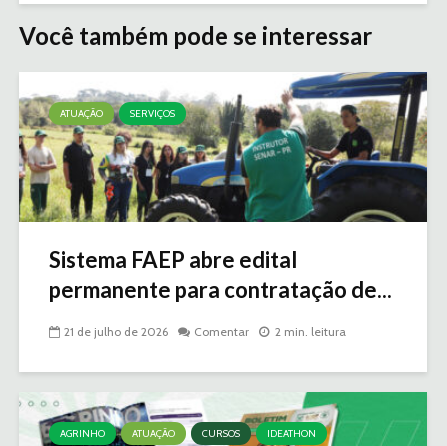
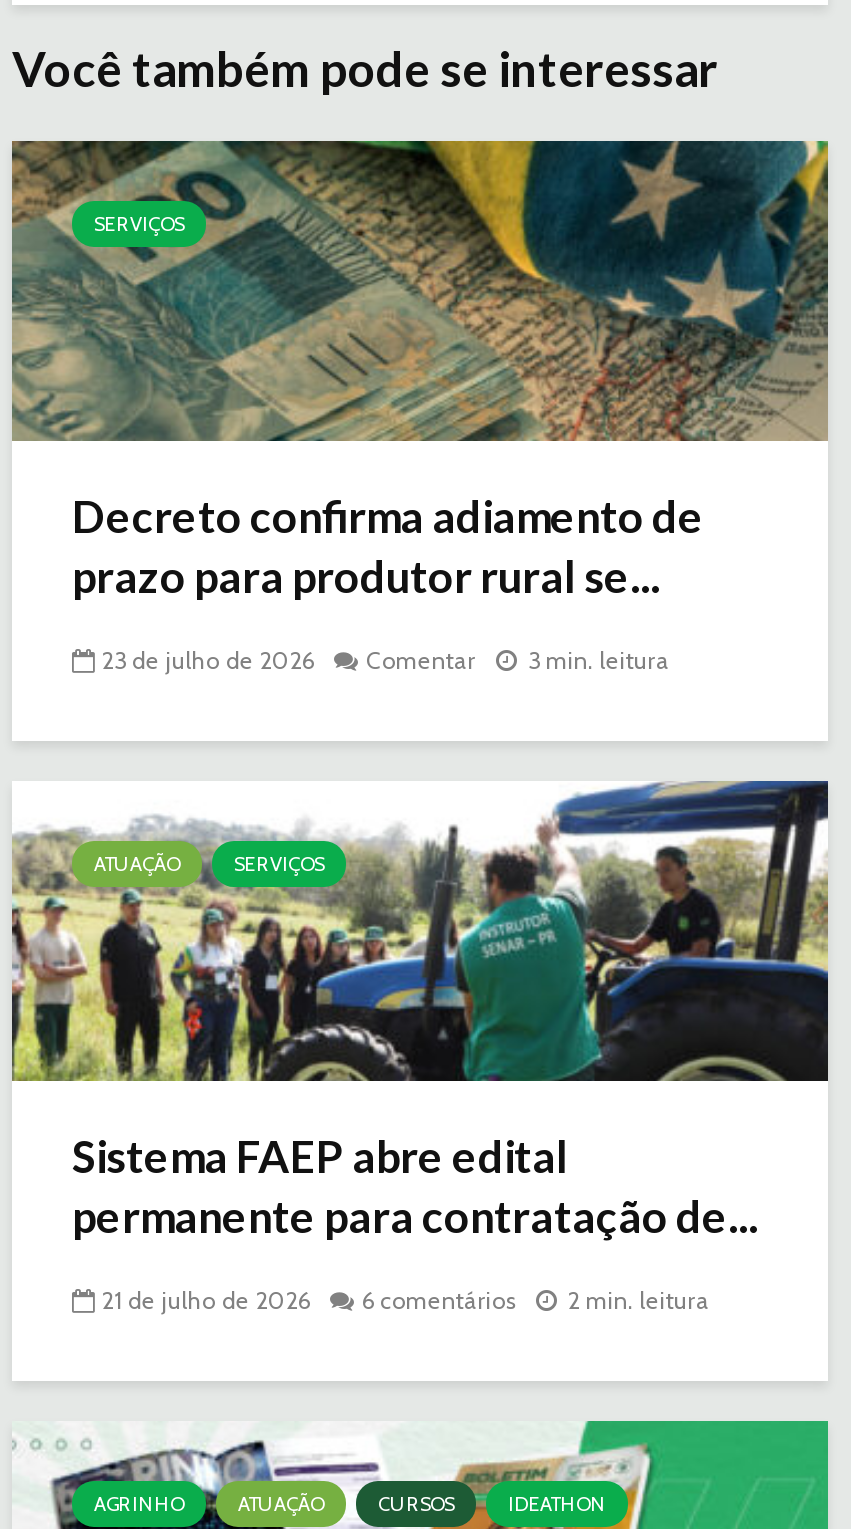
+ [image]
+ SERVIÇOS

+ Decreto confirma adiamento de
+ prazo para produtor rural se...
+ 23 de julho de 2026
+ Comentar
+ 3 min. leitura

- Comentar
+ 6 comentários
